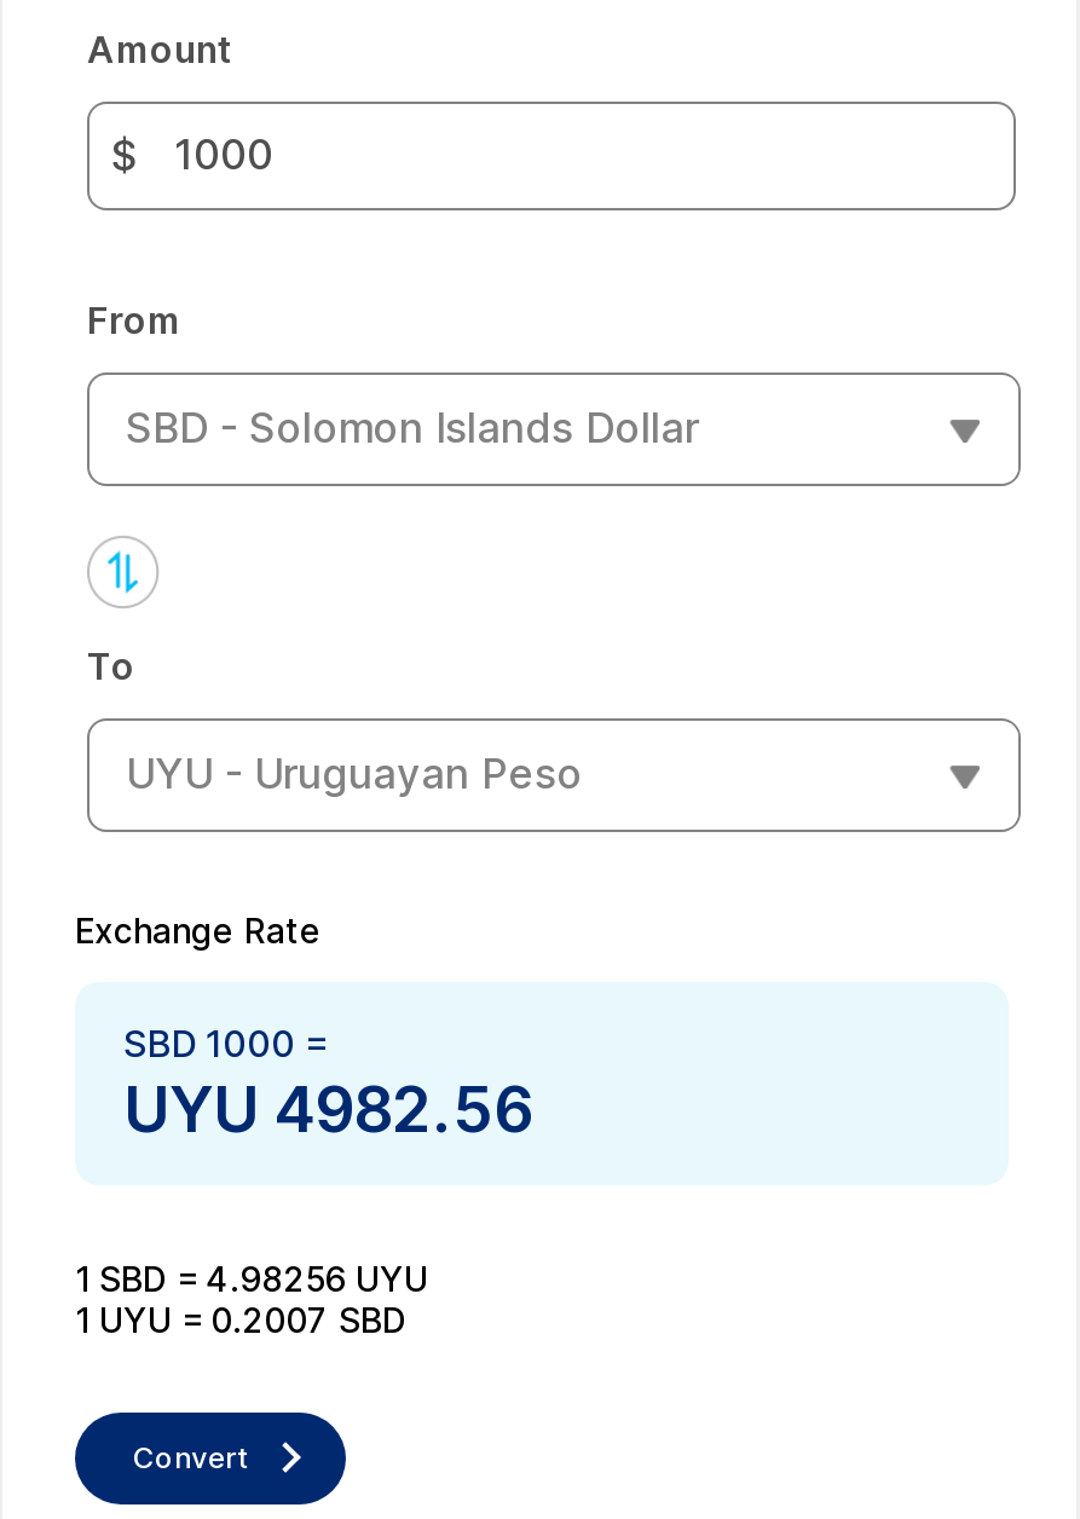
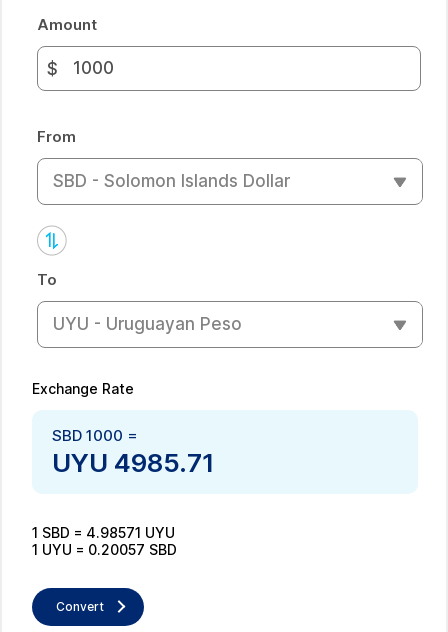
- UYU 4982.56
+ UYU 4985.71

- 1 SBD = 4.98256 UYU
+ 1 SBD = 4.98571 UYU

- 1 UYU = 0.2007 SBD
+ 1 UYU = 0.20057 SBD
